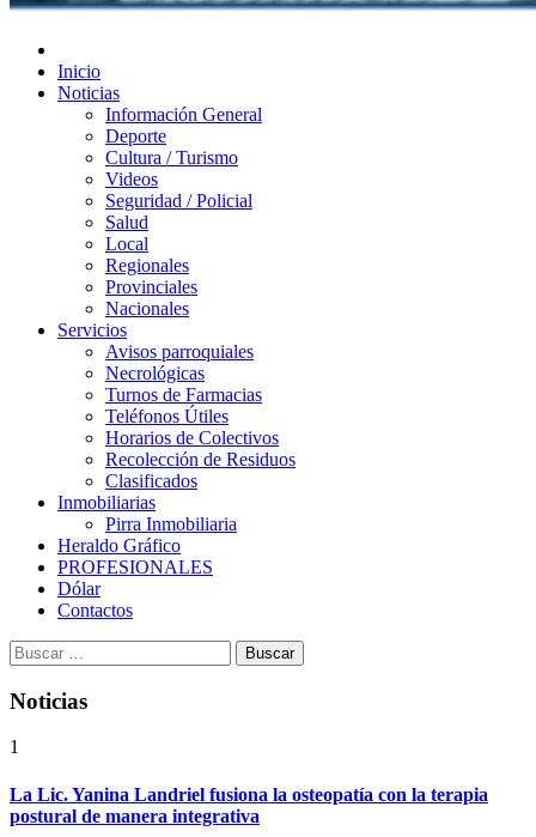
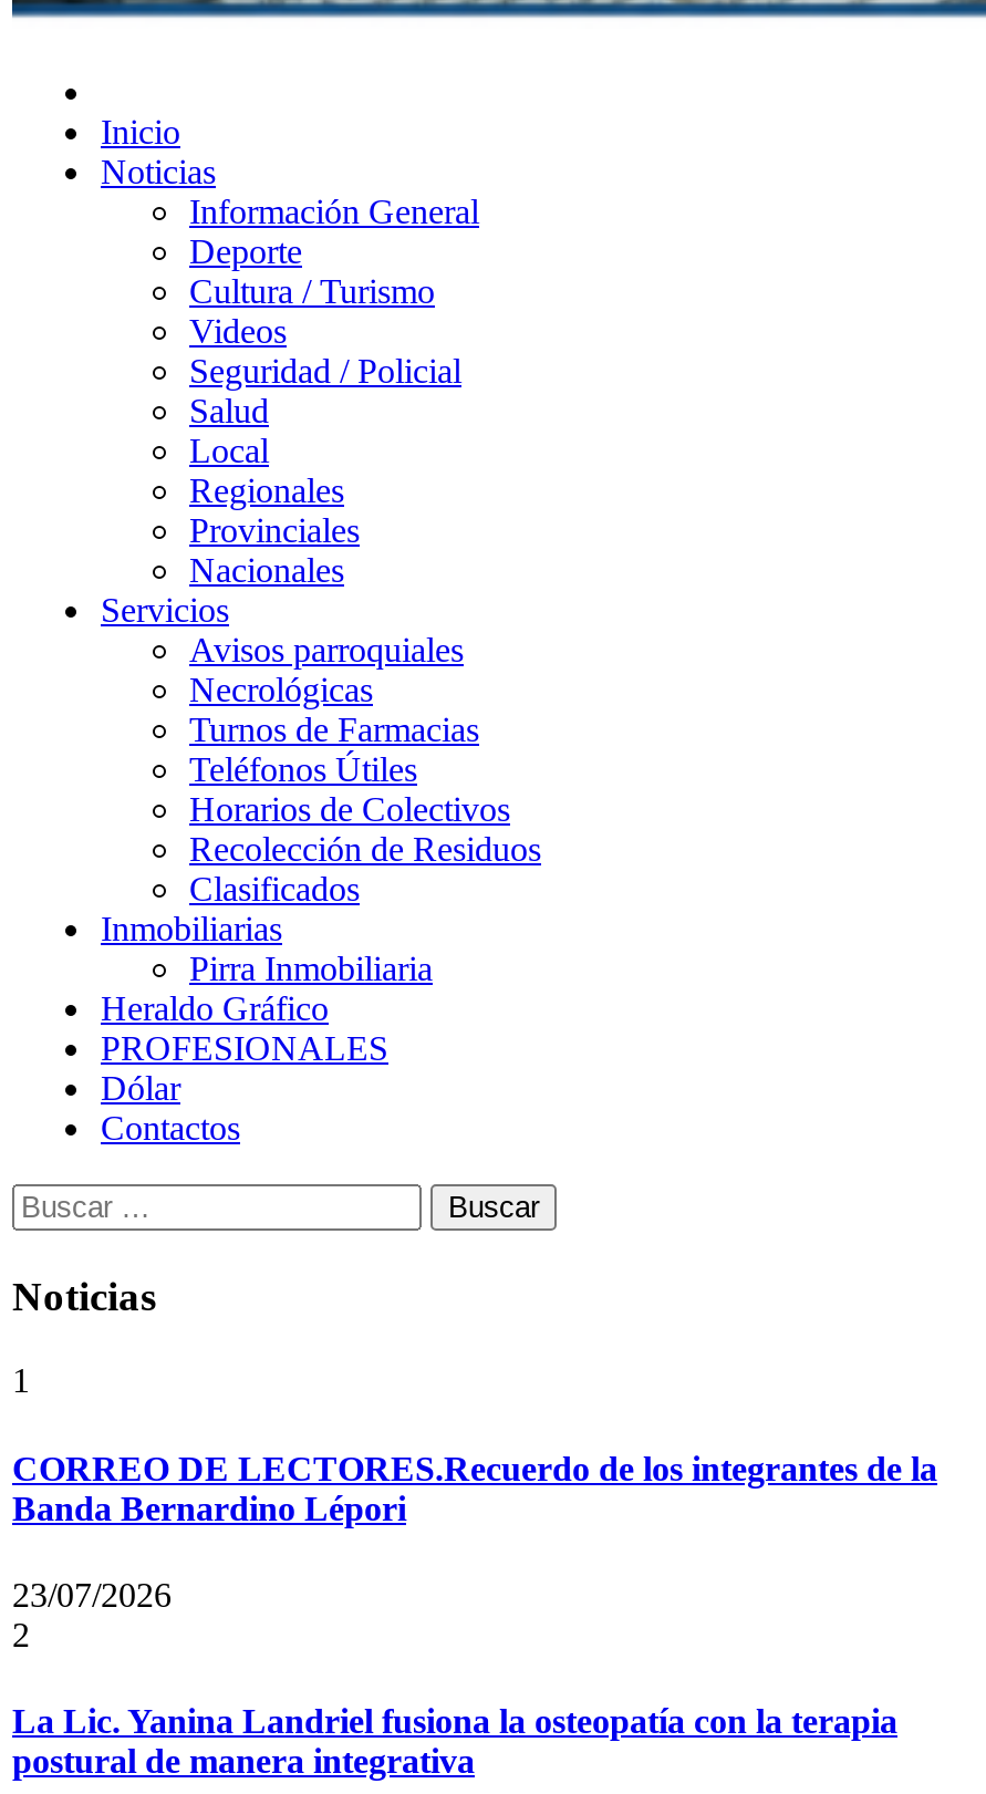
+ CORREO DE LECTORES.Recuerdo de los integrantes de la
+ Banda Bernardino Lépori
+ 23/07/2026
+ 2
